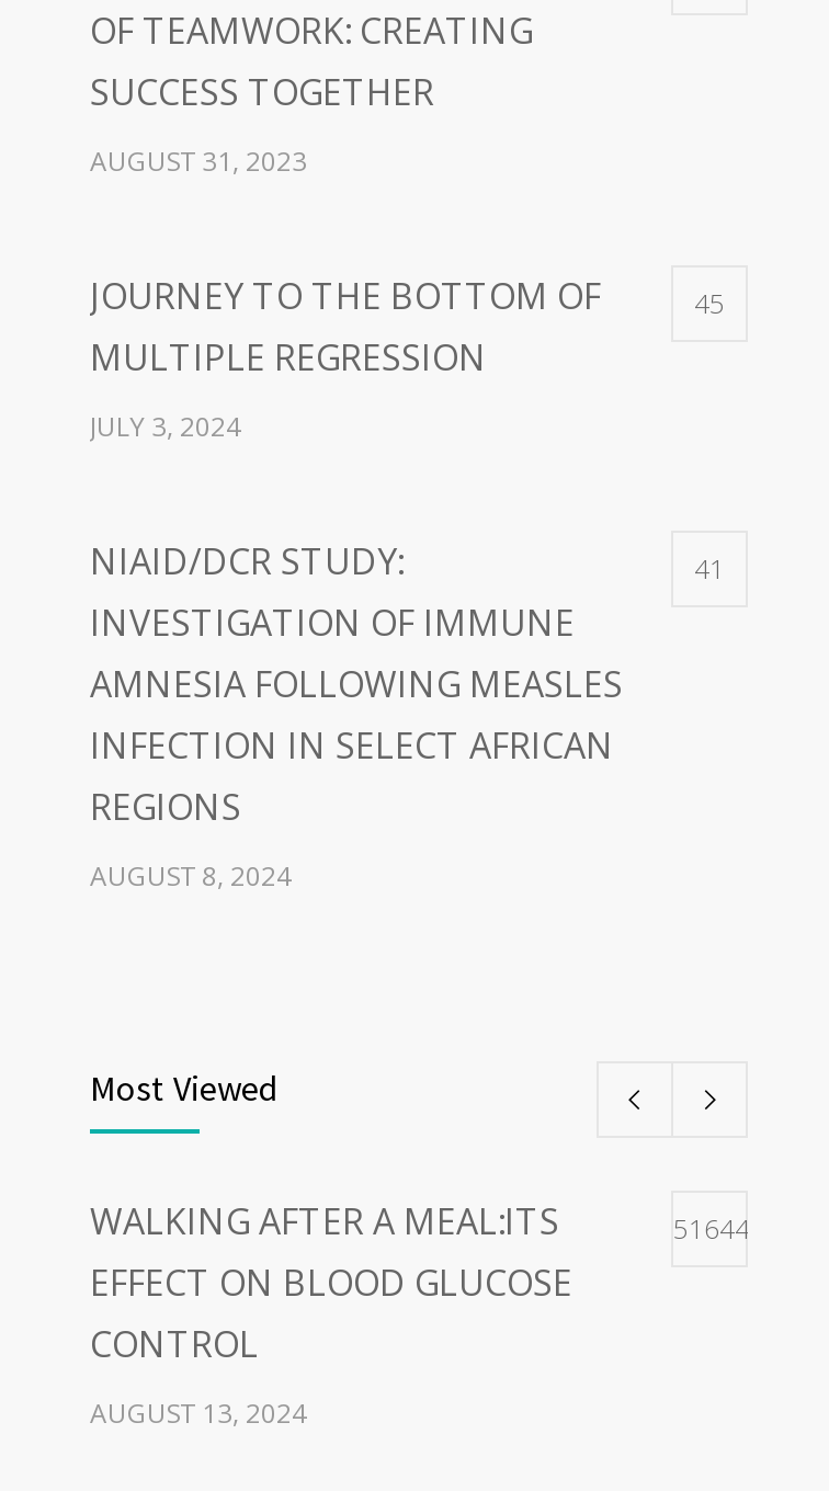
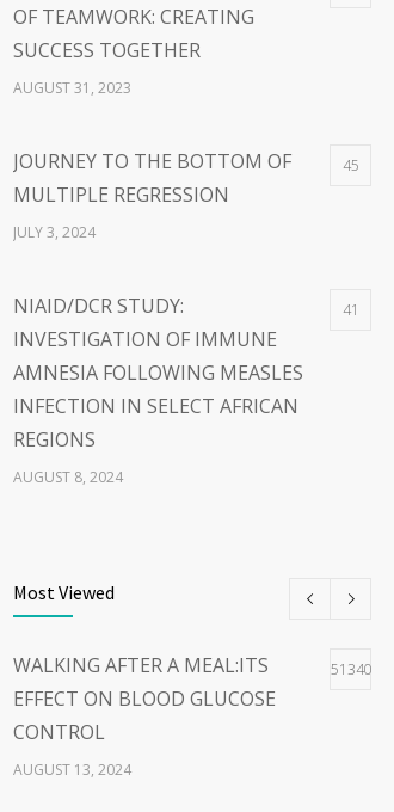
- 51644
+ 51340
